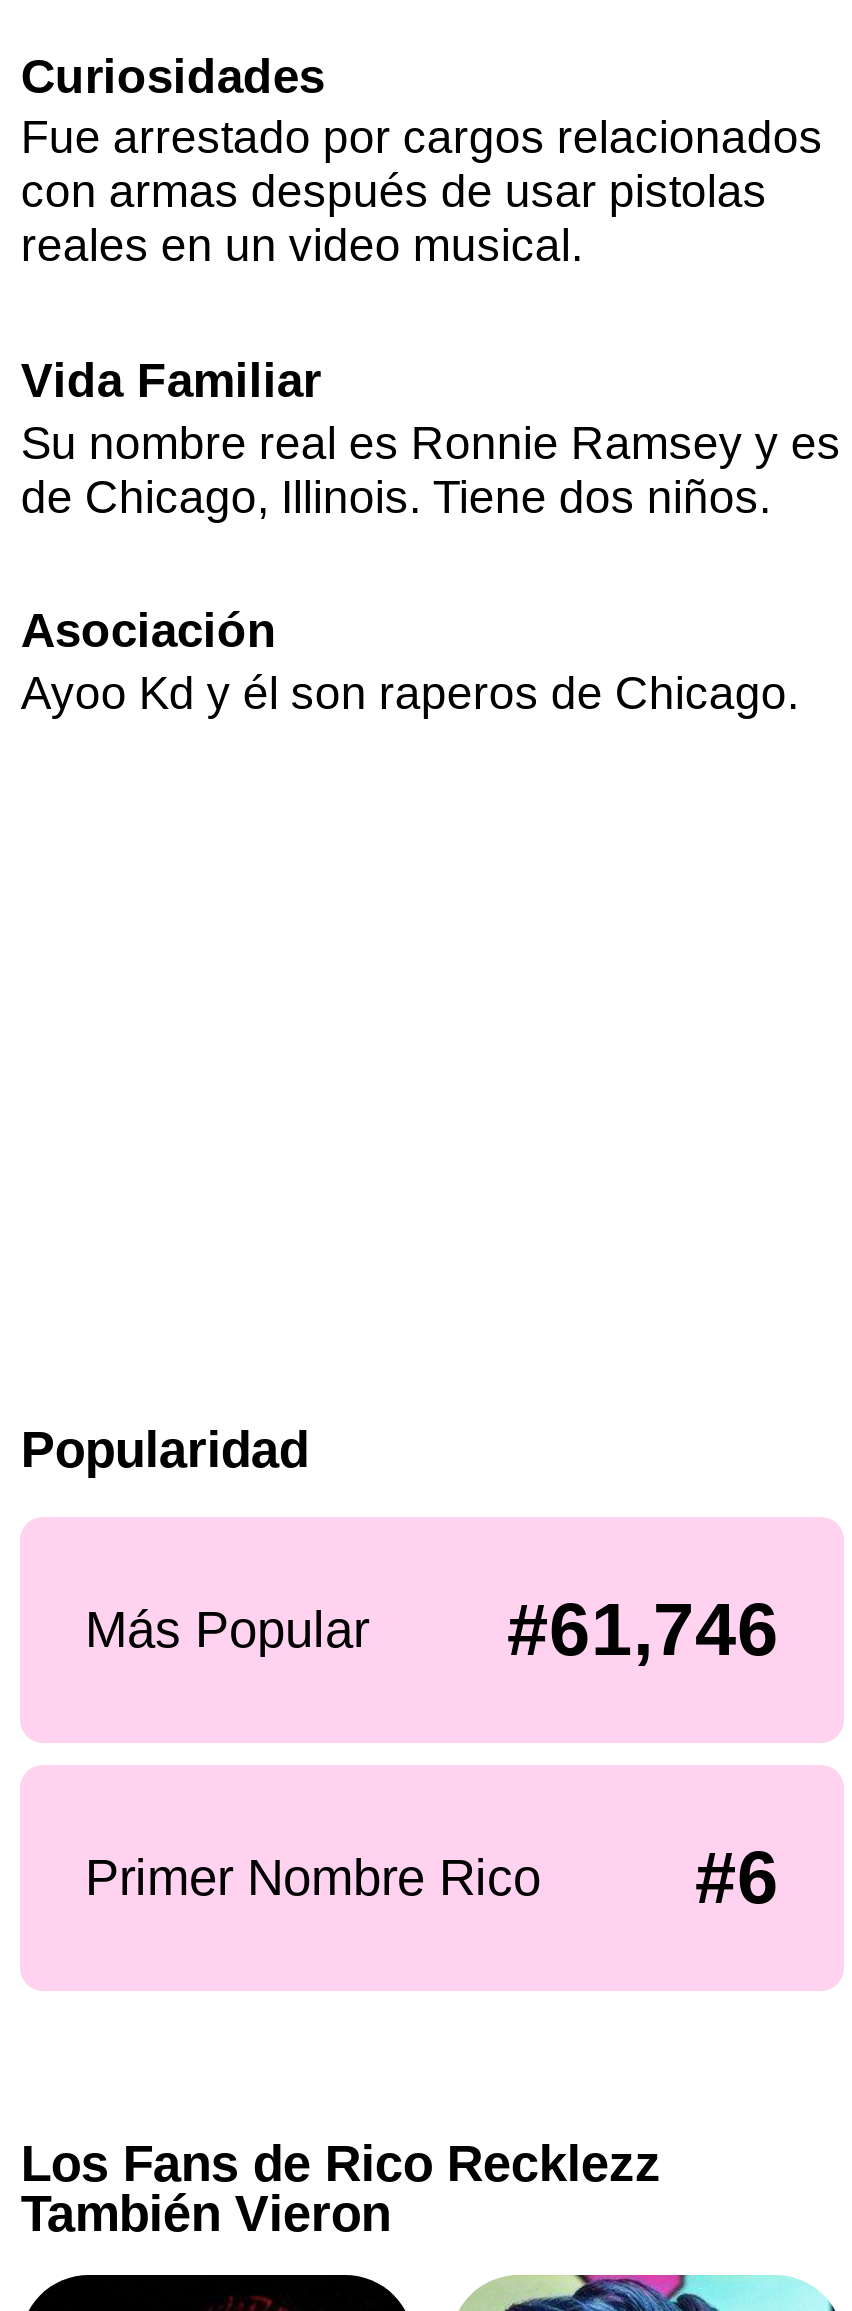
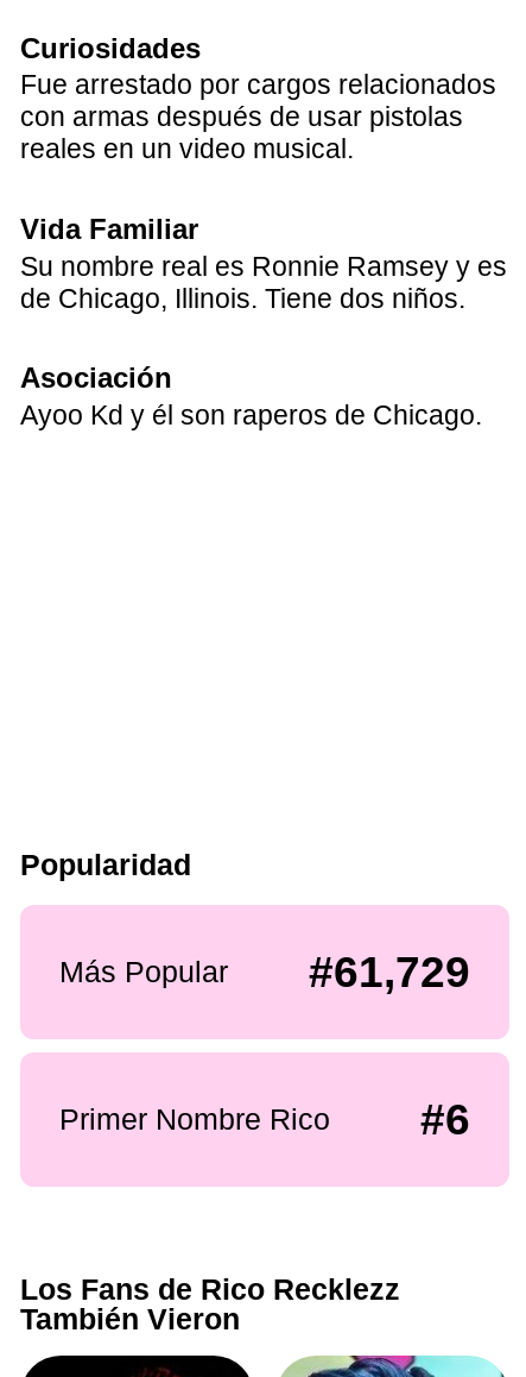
- #61,746
+ #61,729
